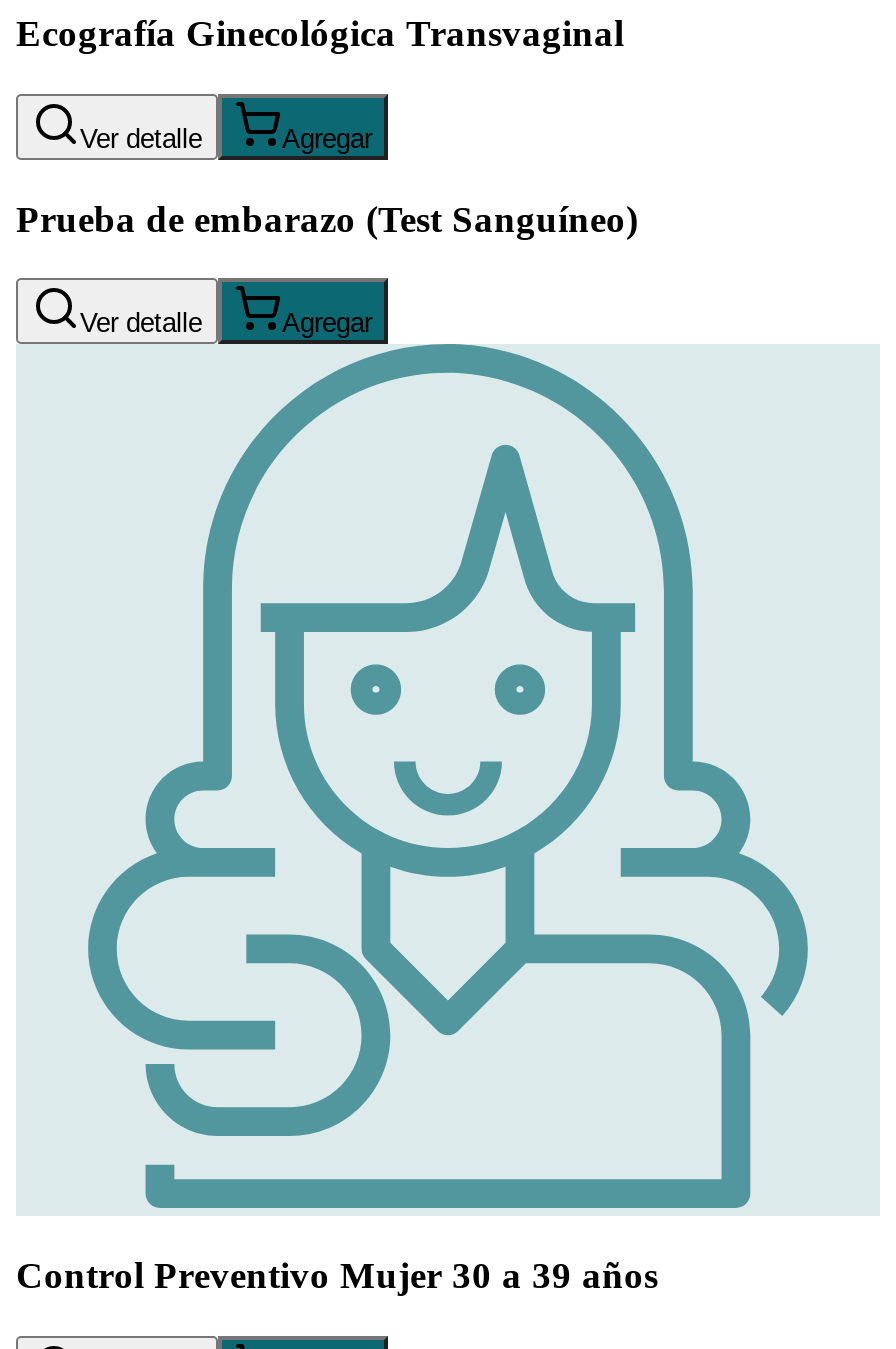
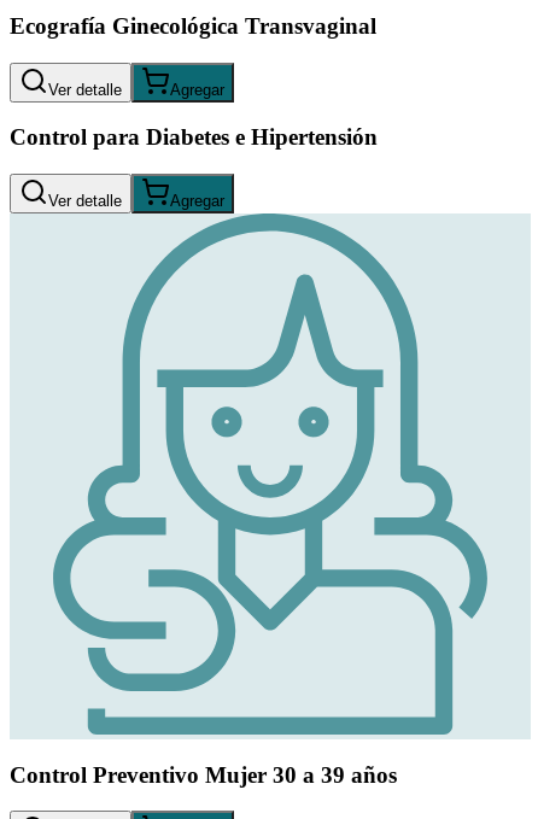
- Prueba de embarazo (Test Sanguíneo)
+ Control para Diabetes e Hipertensión
